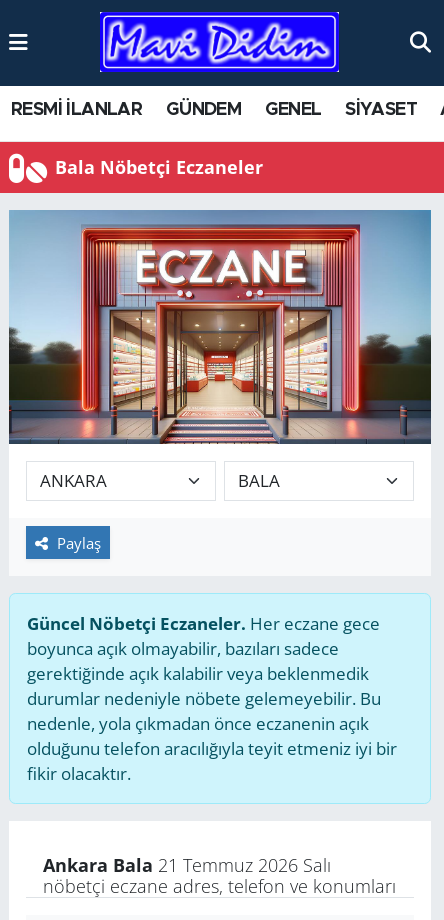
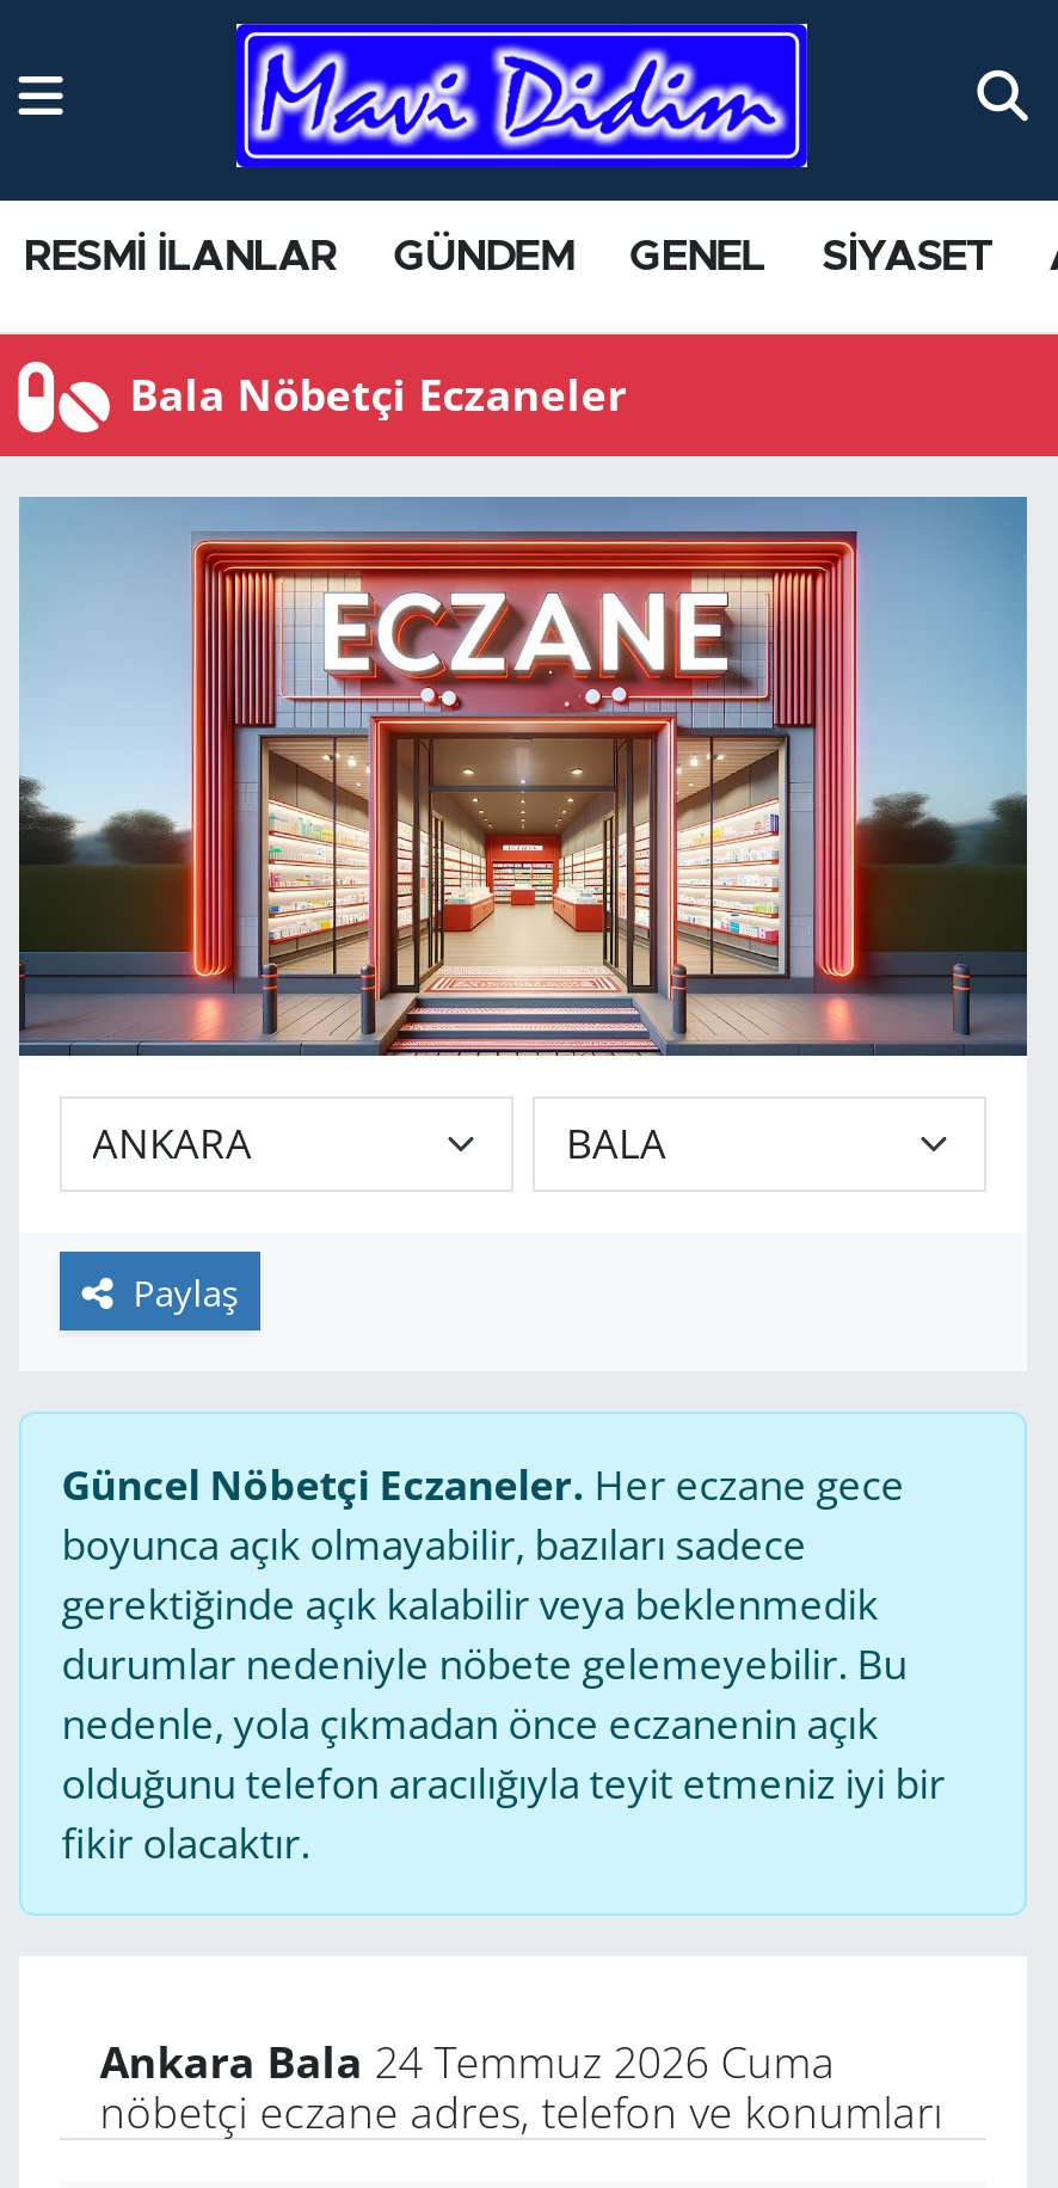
- Ankara Bala 21 Temmuz 2026 Salı
+ Ankara Bala 24 Temmuz 2026 Cuma
